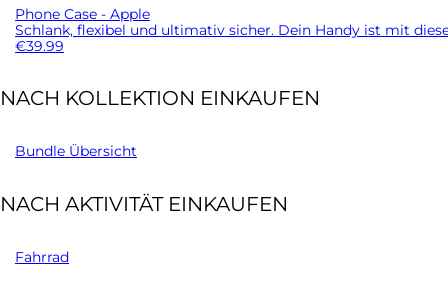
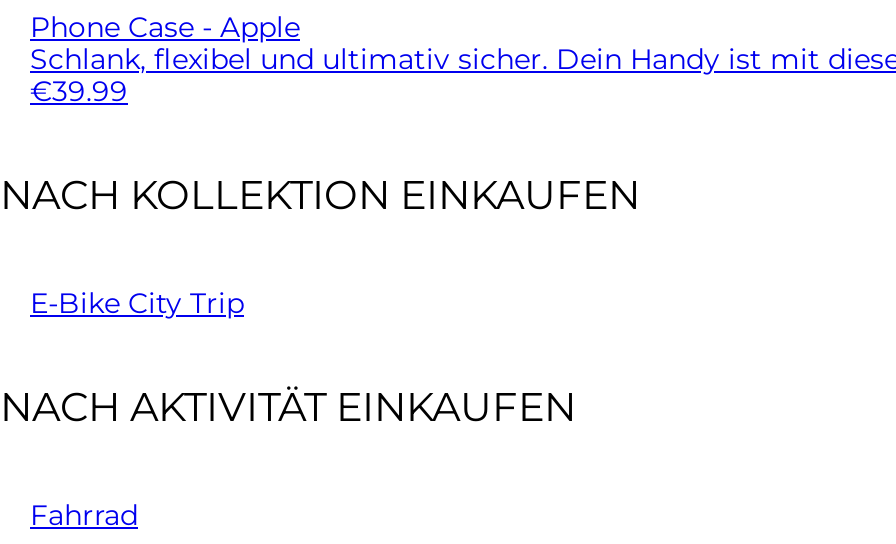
- Bundle Übersicht
+ E-Bike City Trip
